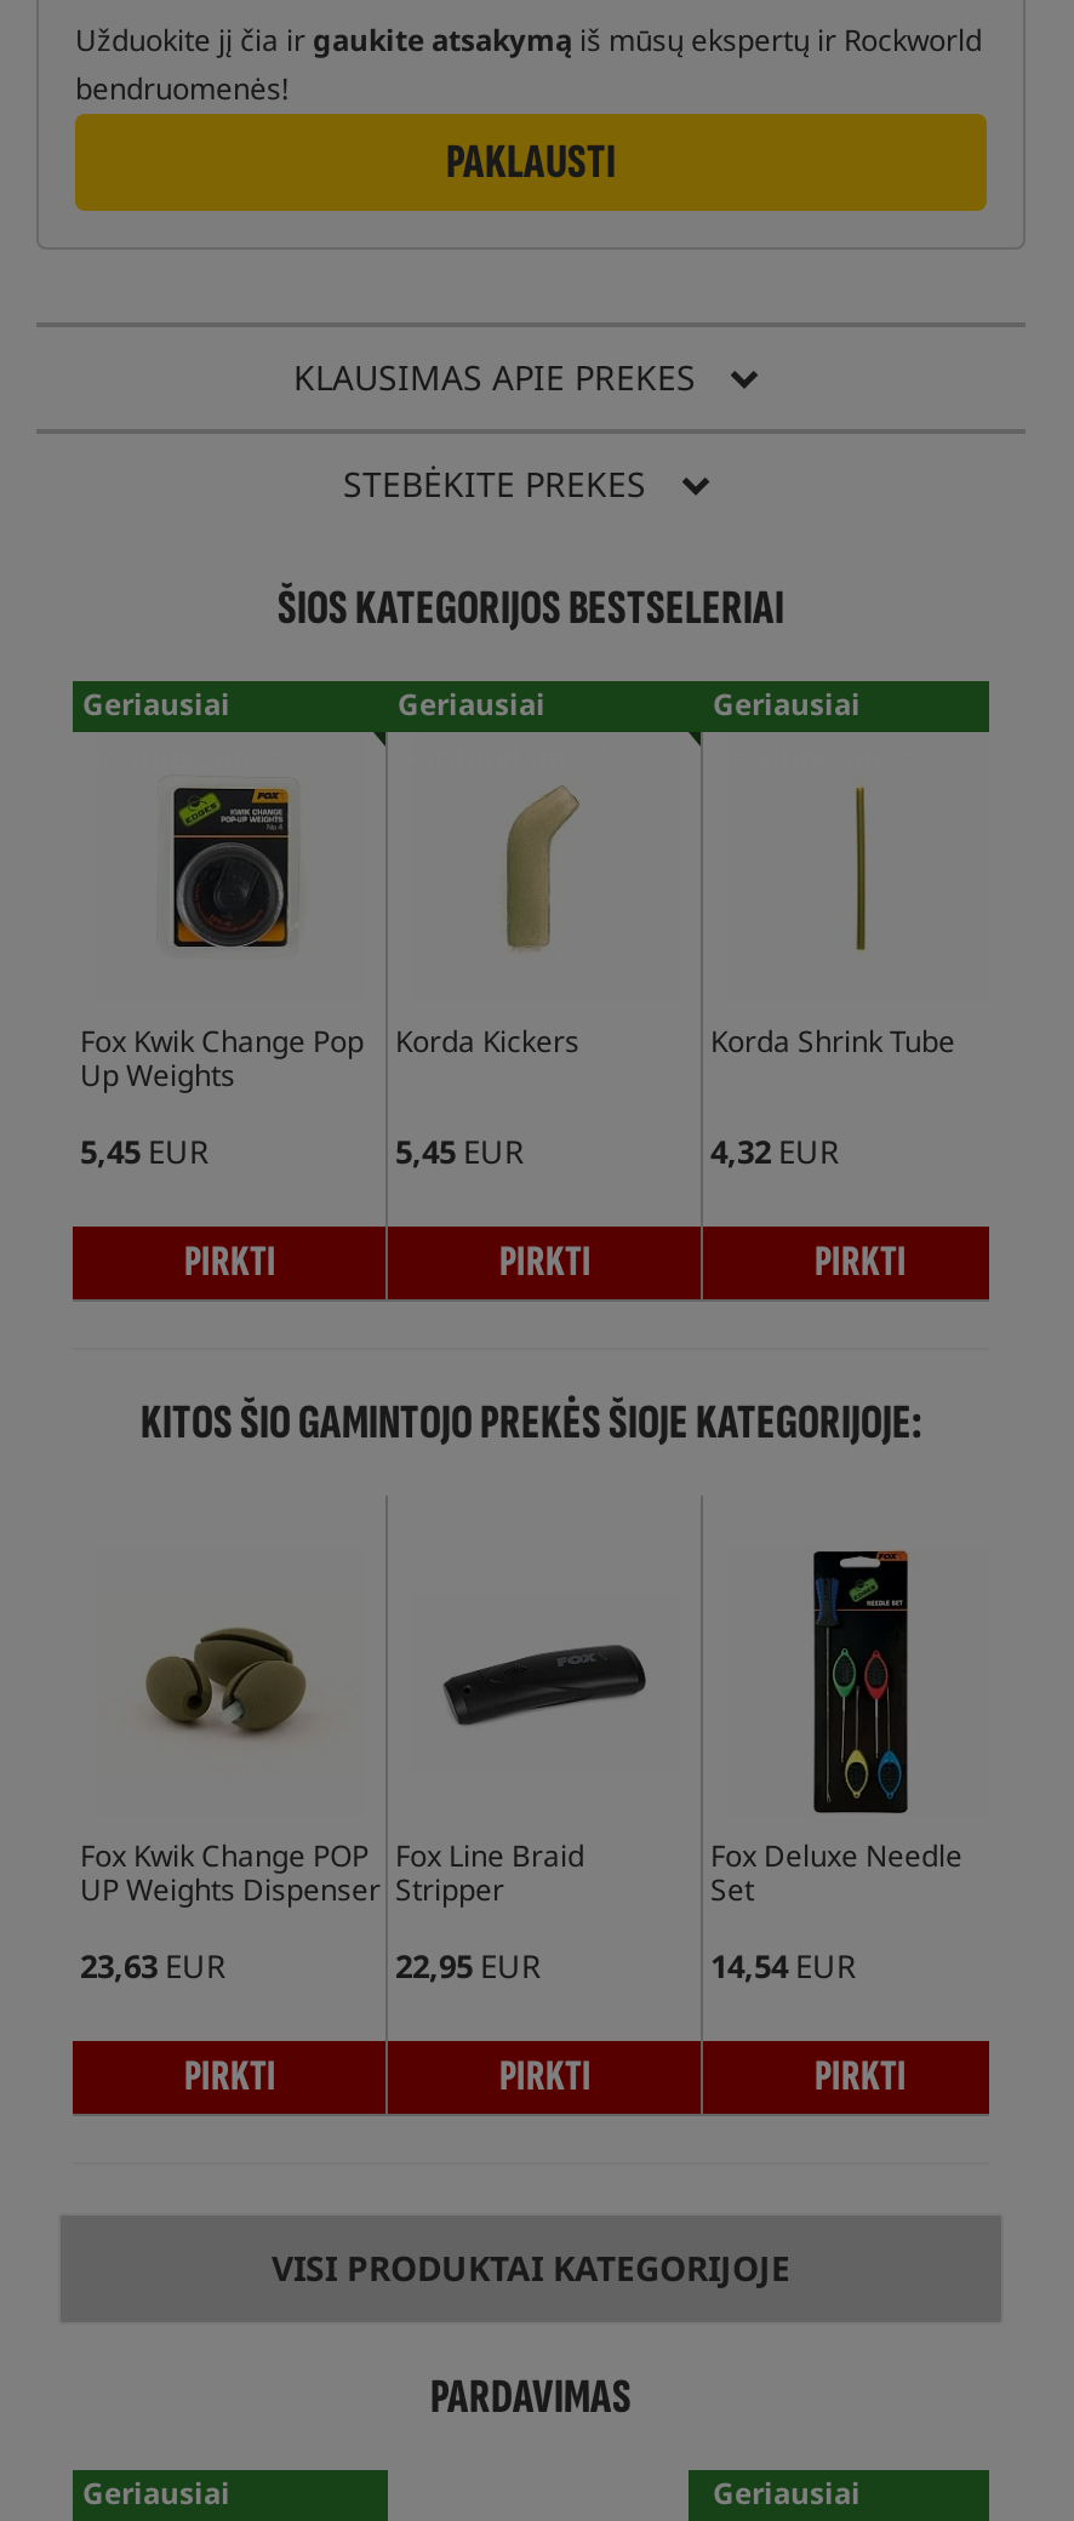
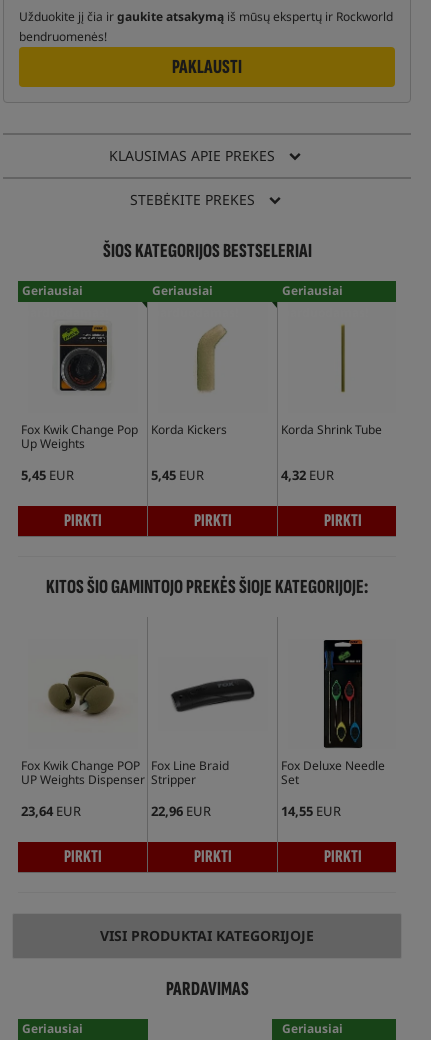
- 23,63 EUR
+ 23,64 EUR

- 22,95 EUR
+ 22,96 EUR

- 14,54 EUR
+ 14,55 EUR
